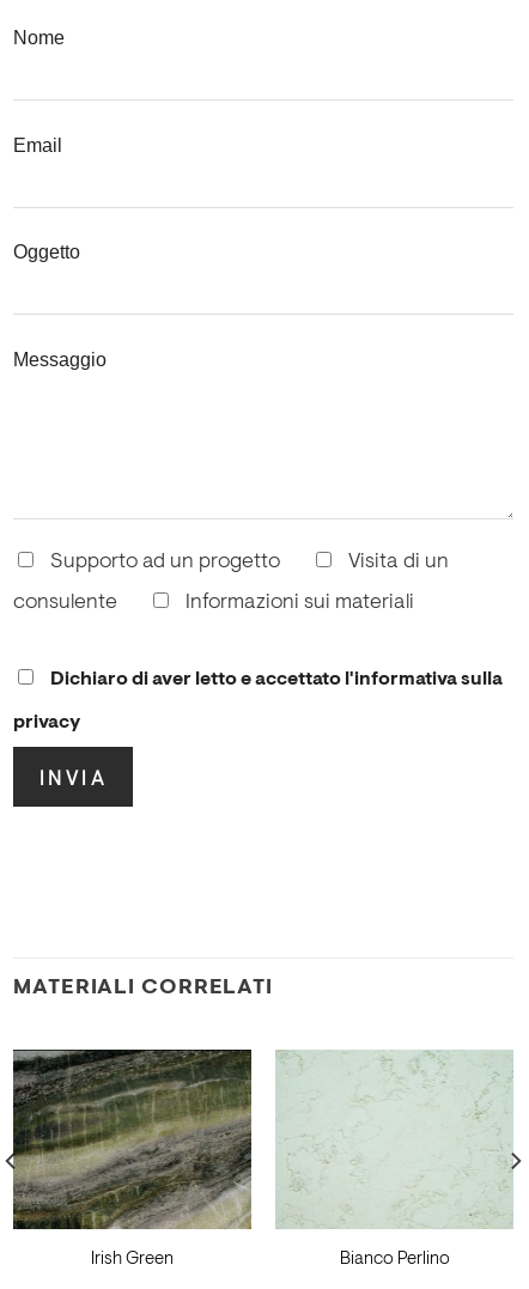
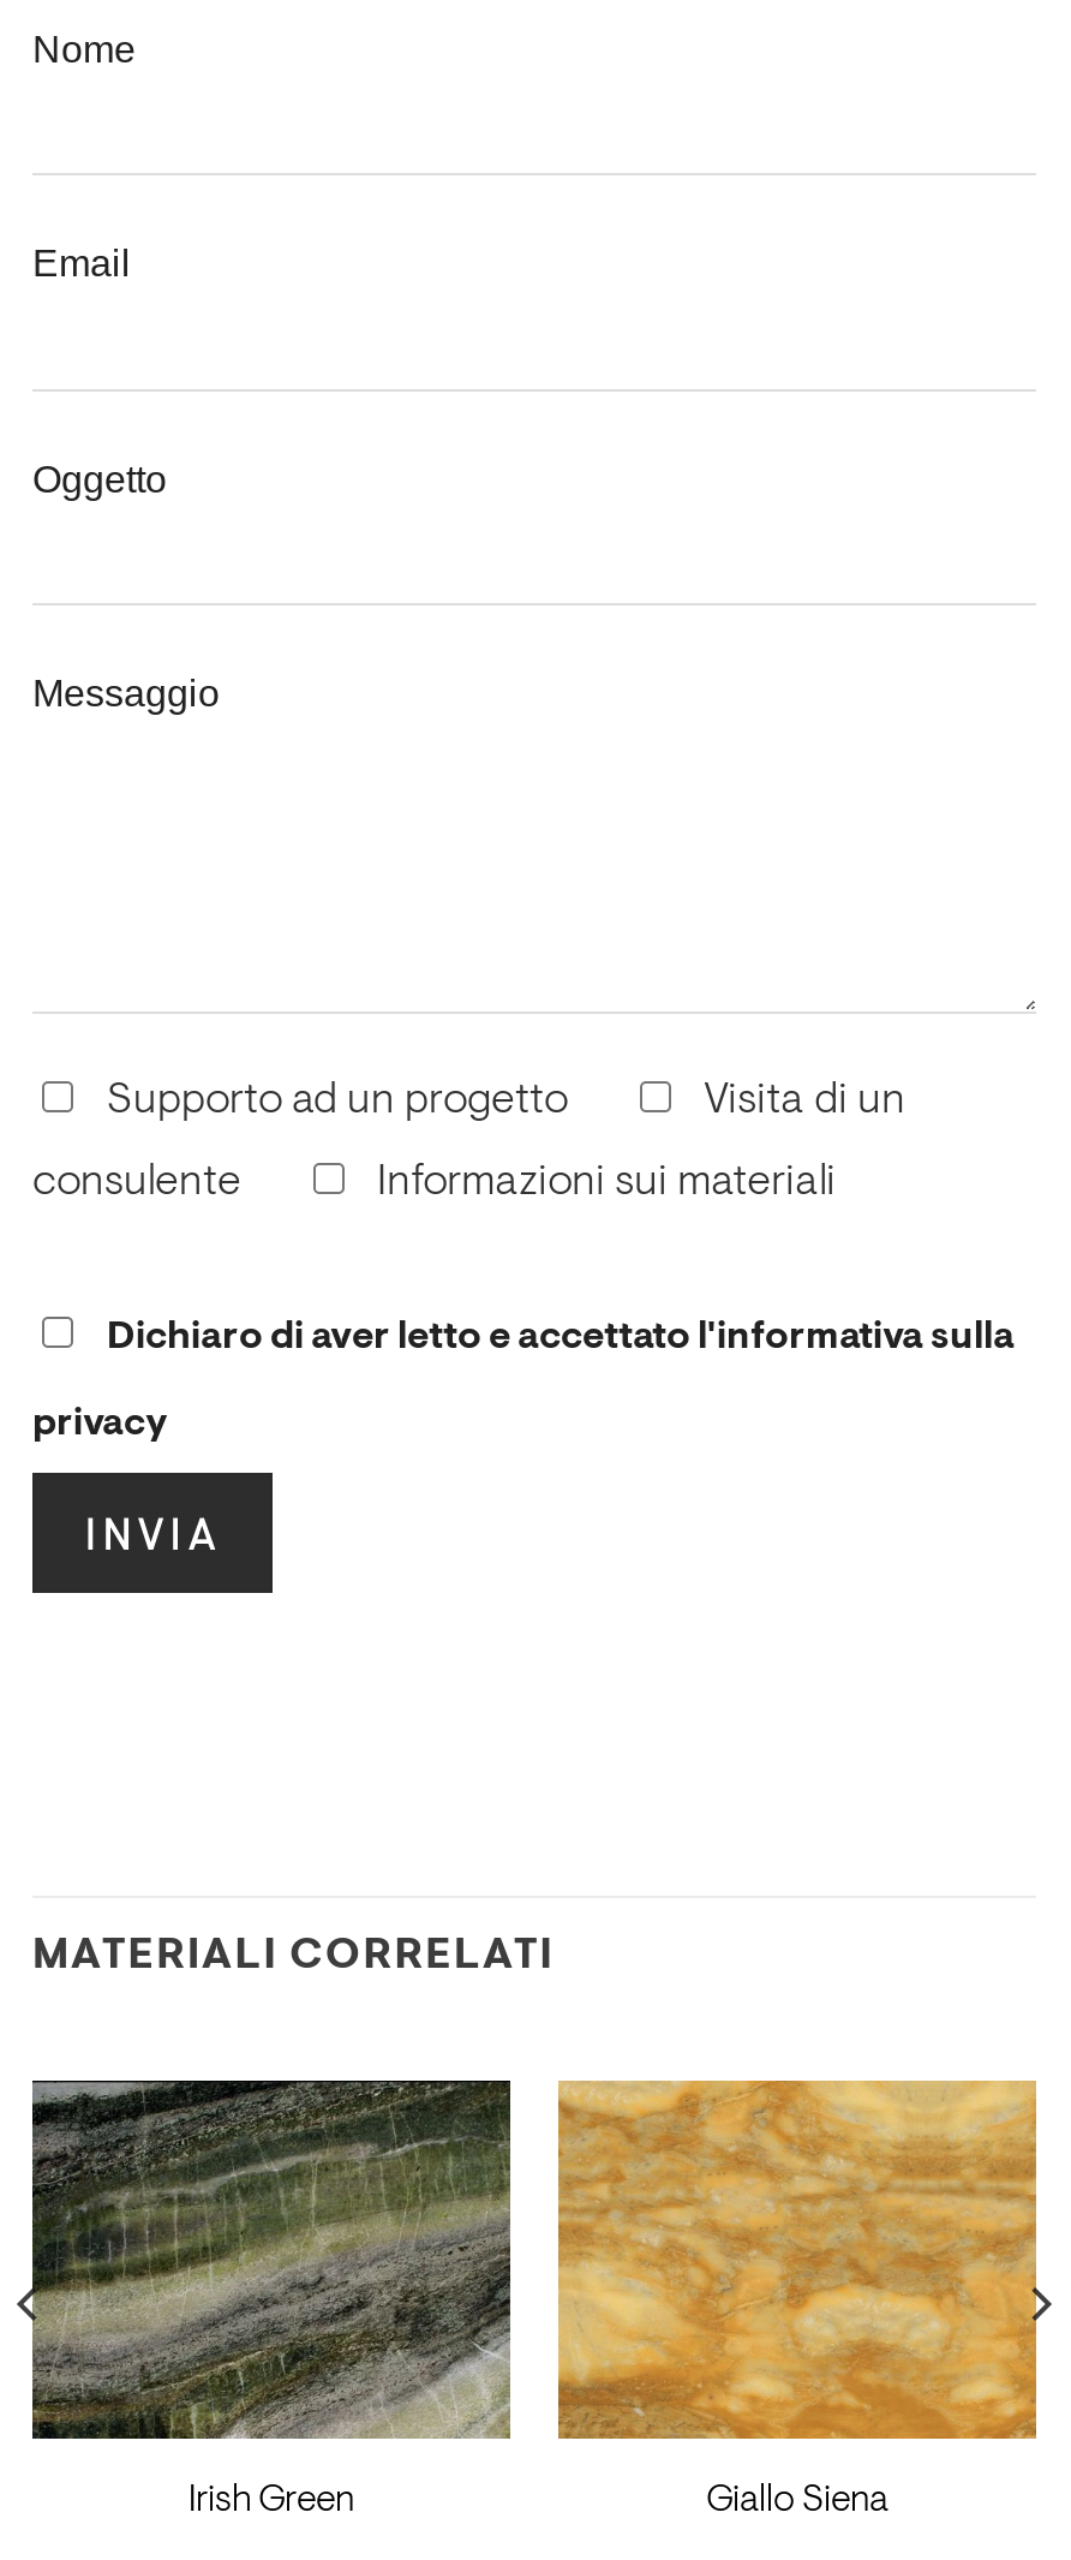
+ [image]

- Bianco Perlino
+ Giallo Siena
